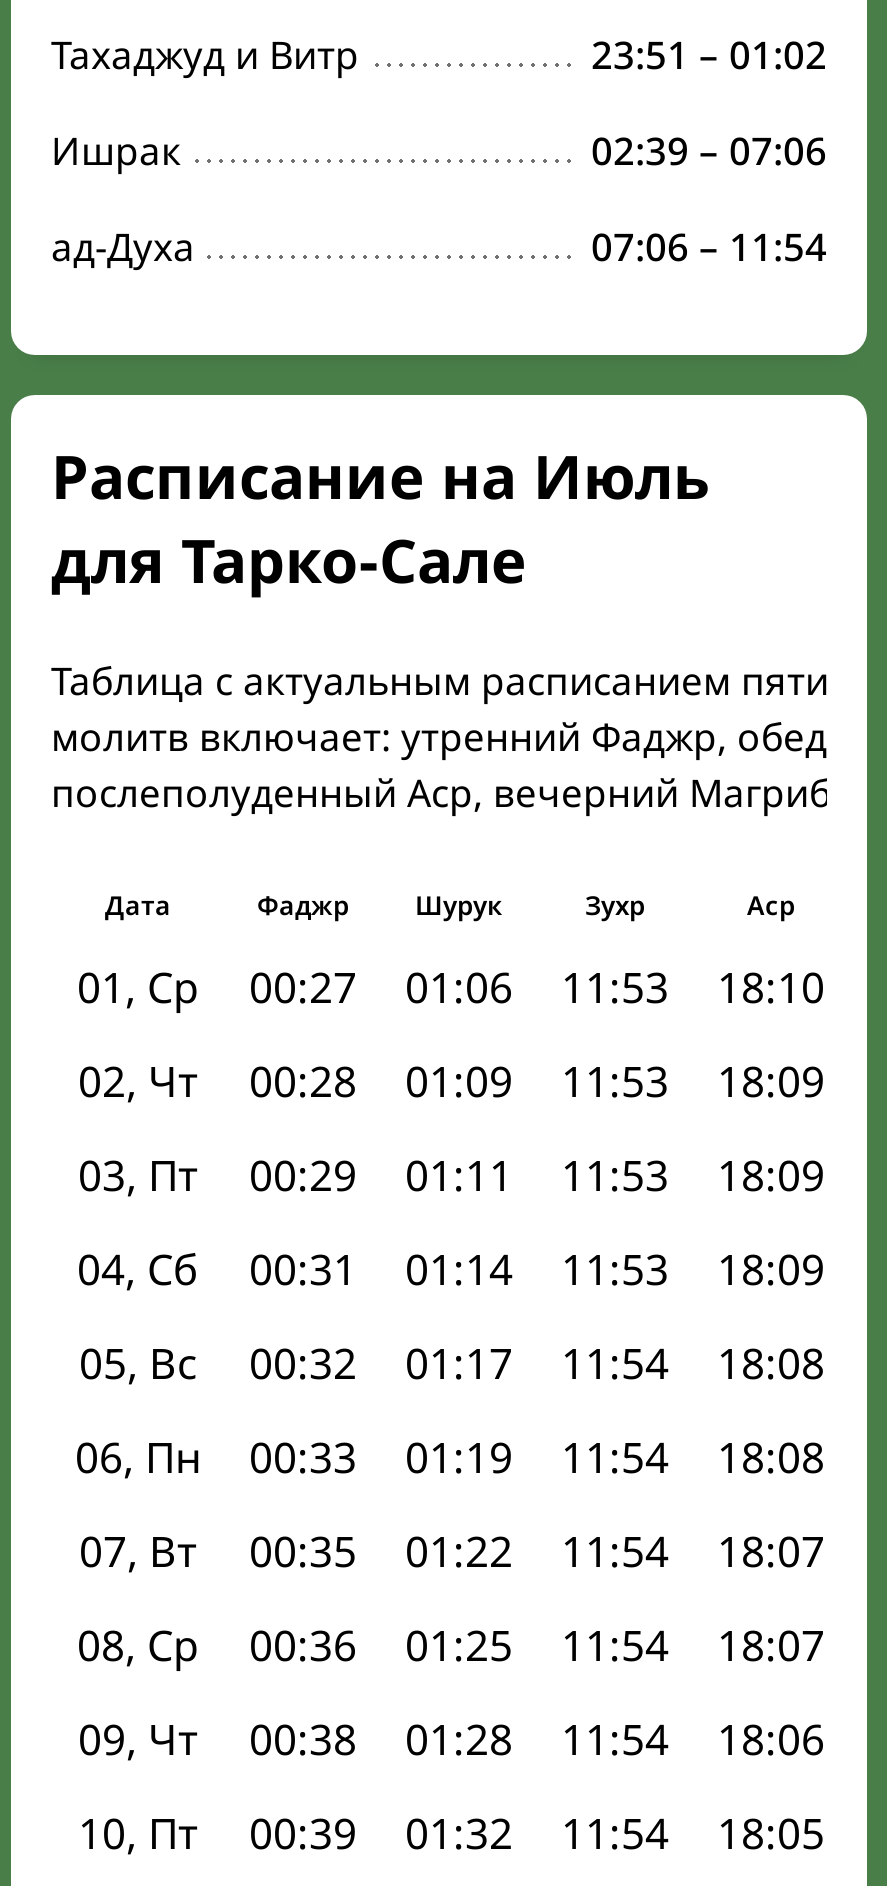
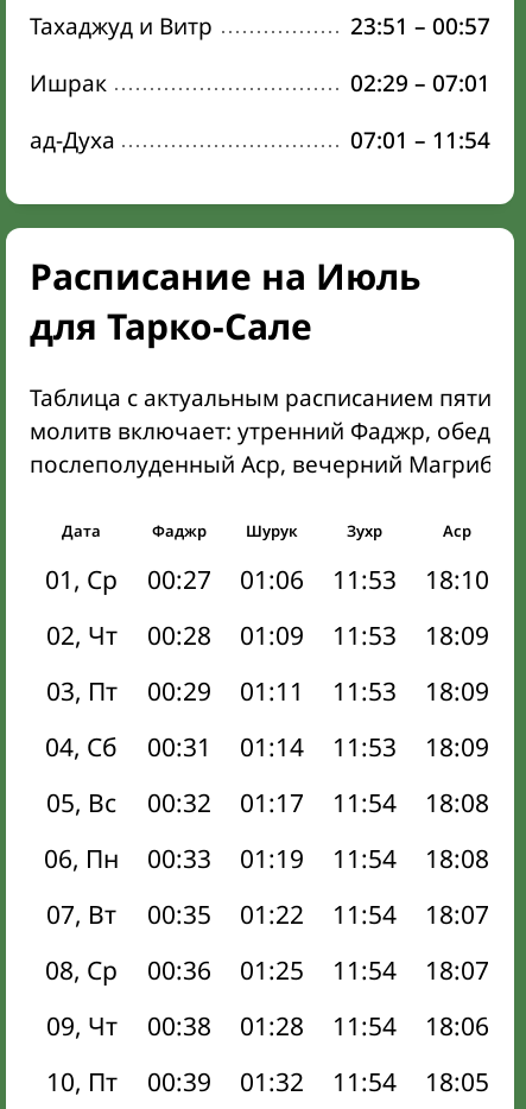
- 23:51 – 01:02
+ 23:51 – 00:57

- 02:39 – 07:06
+ 02:29 – 07:01

- 07:06 – 11:54
+ 07:01 – 11:54
